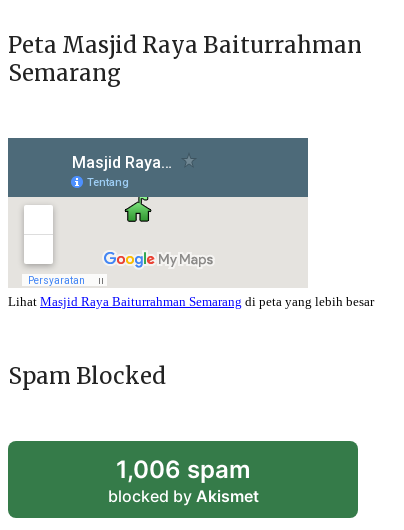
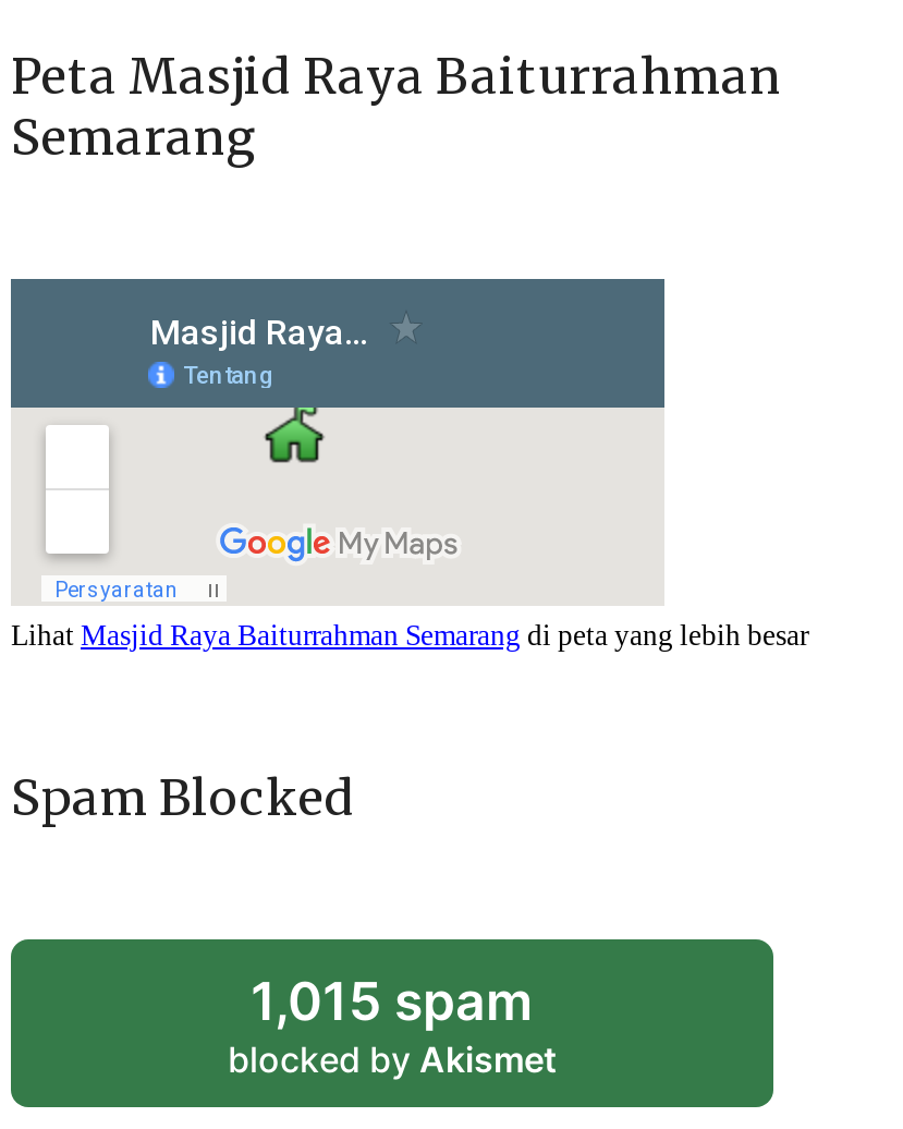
- 1,006 spam
+ 1,015 spam
